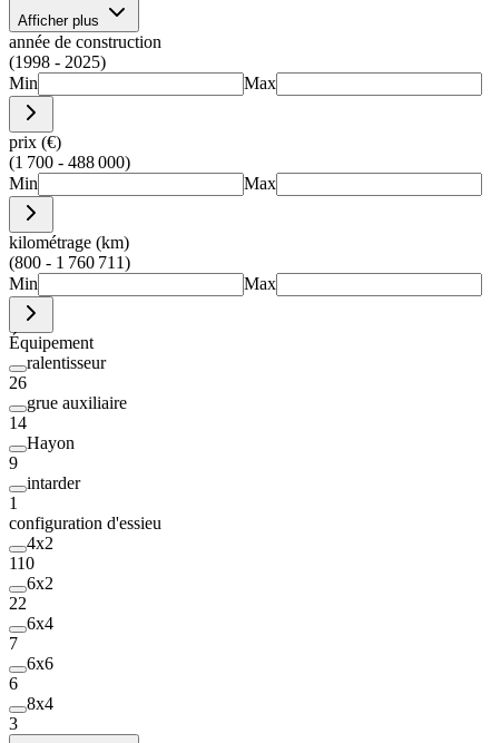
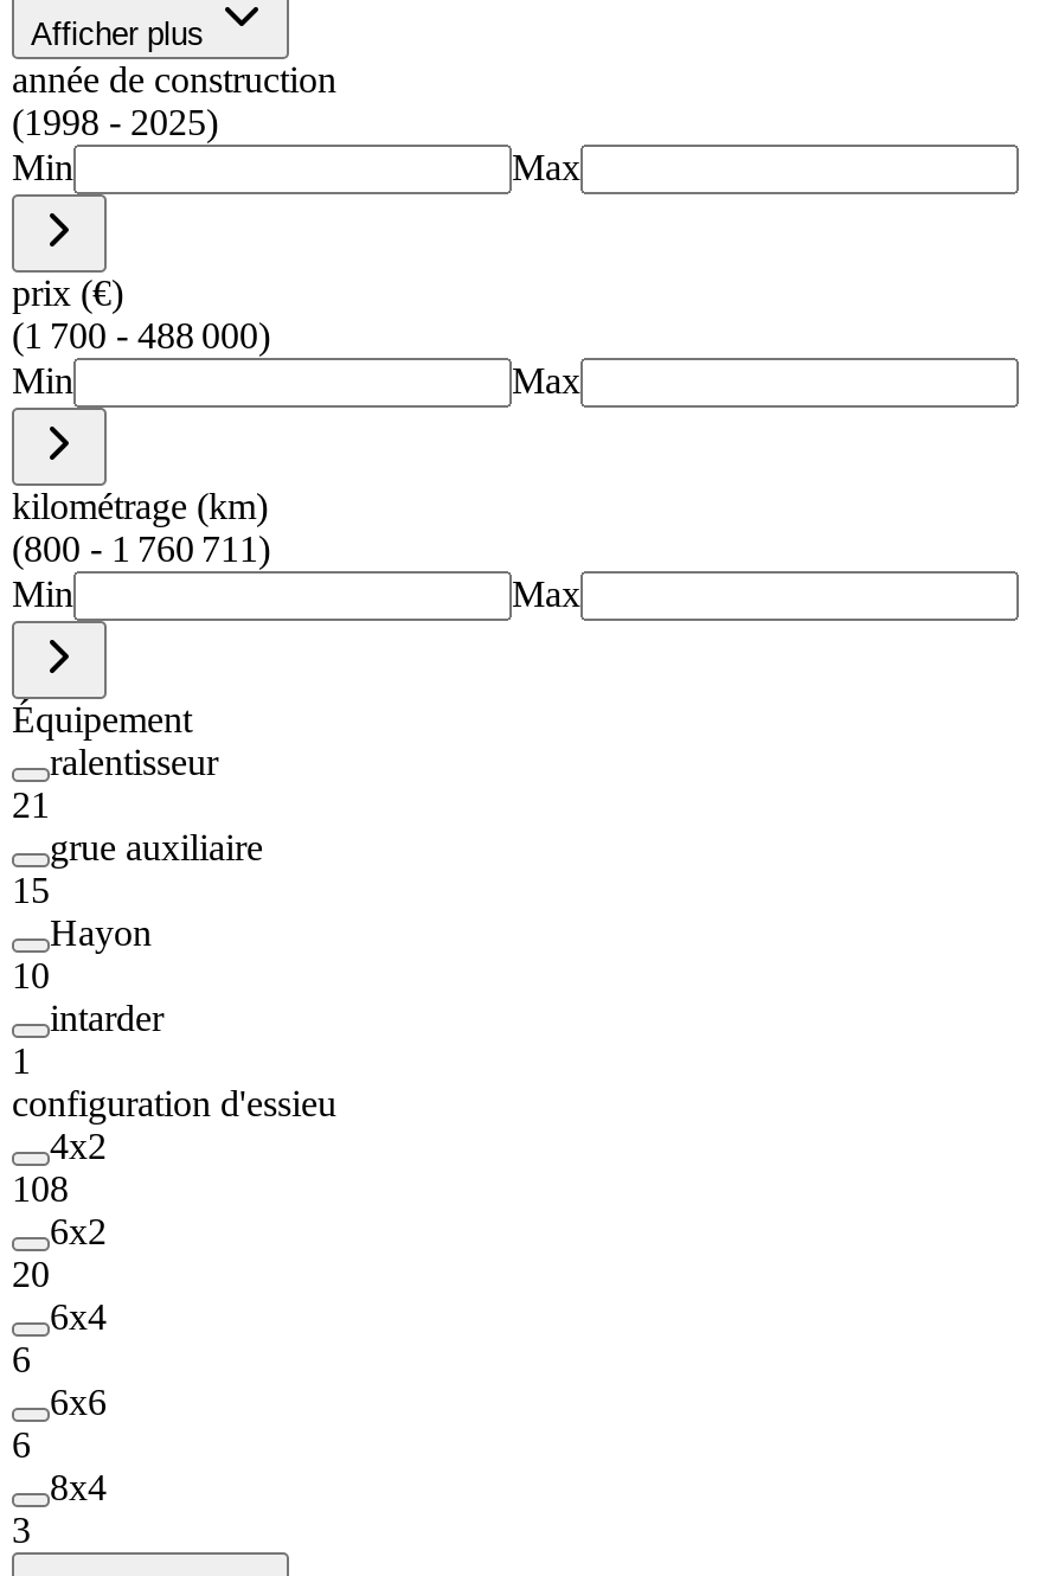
- 26
+ 21

- 14
+ 15

- 9
+ 10

- 110
+ 108

- 22
+ 20

- 7
+ 6
